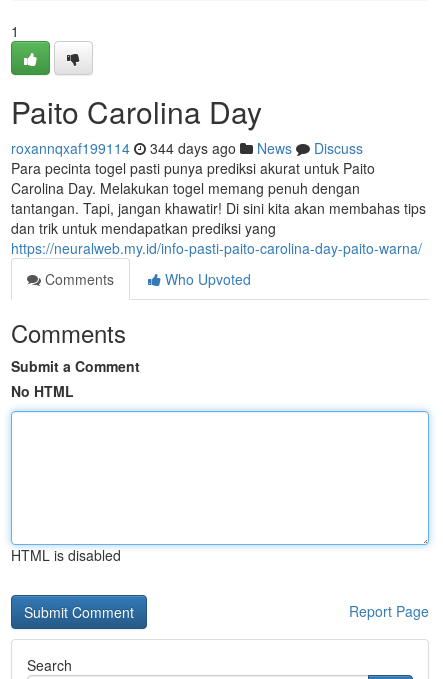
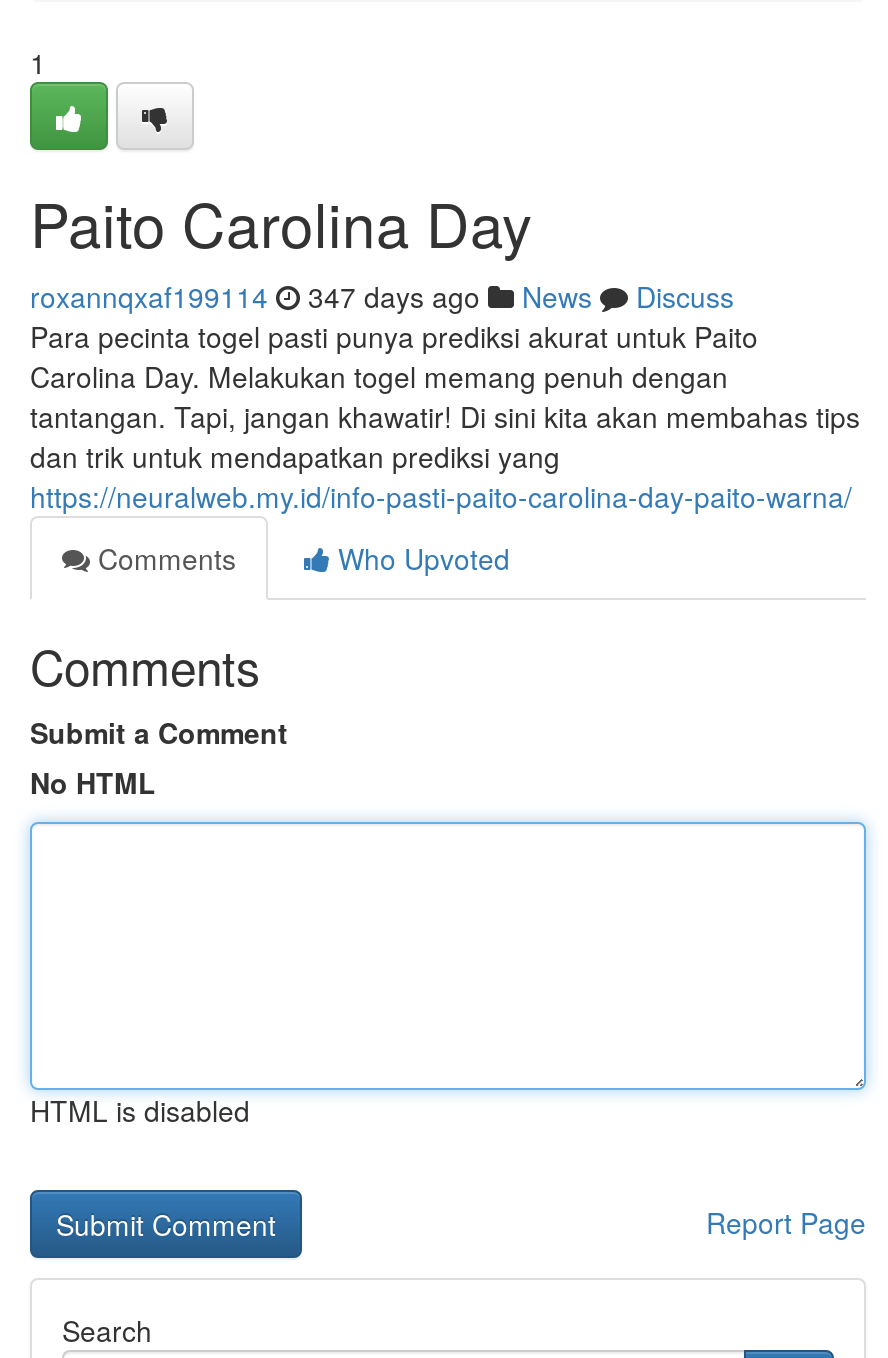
- roxannqxaf199114 344 days ago News Discuss
+ roxannqxaf199114 347 days ago News Discuss
